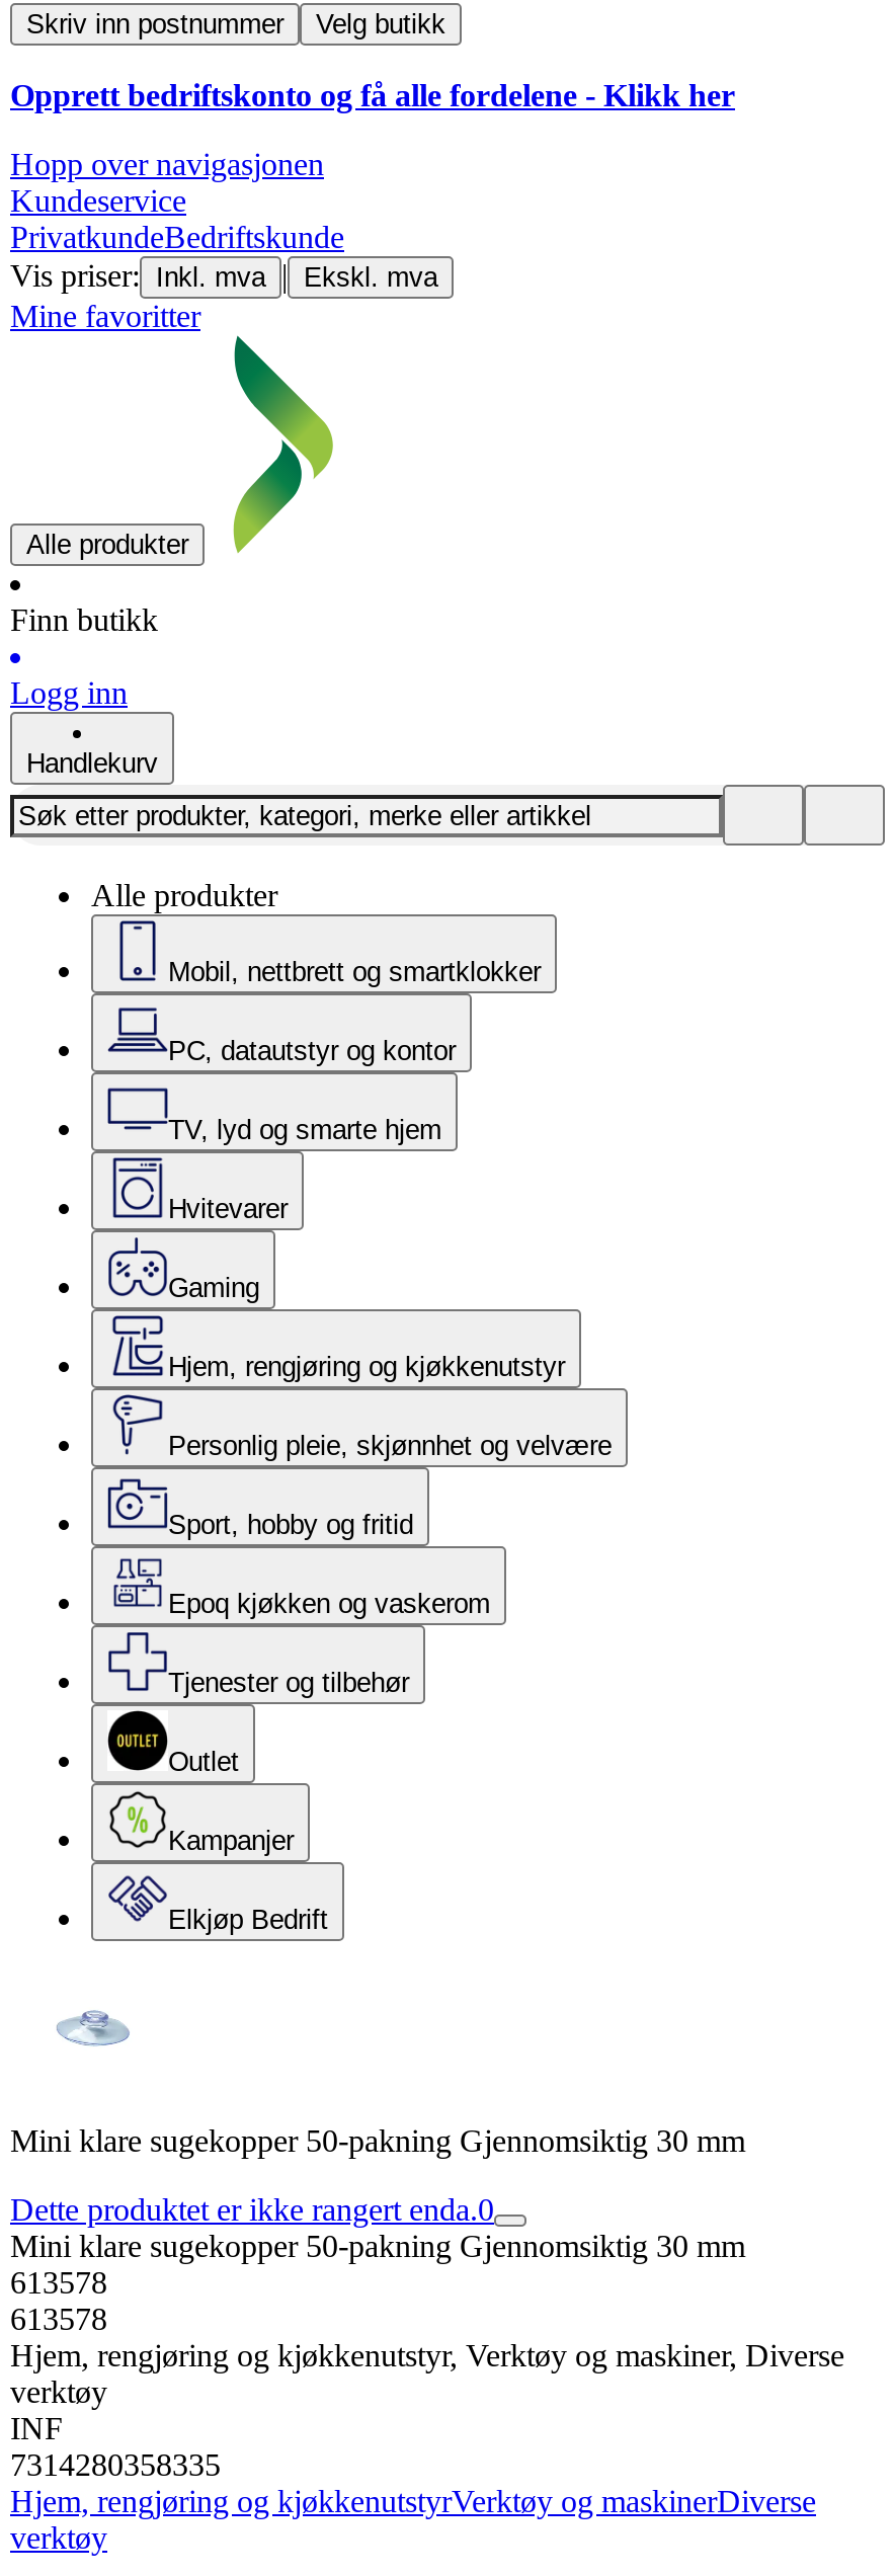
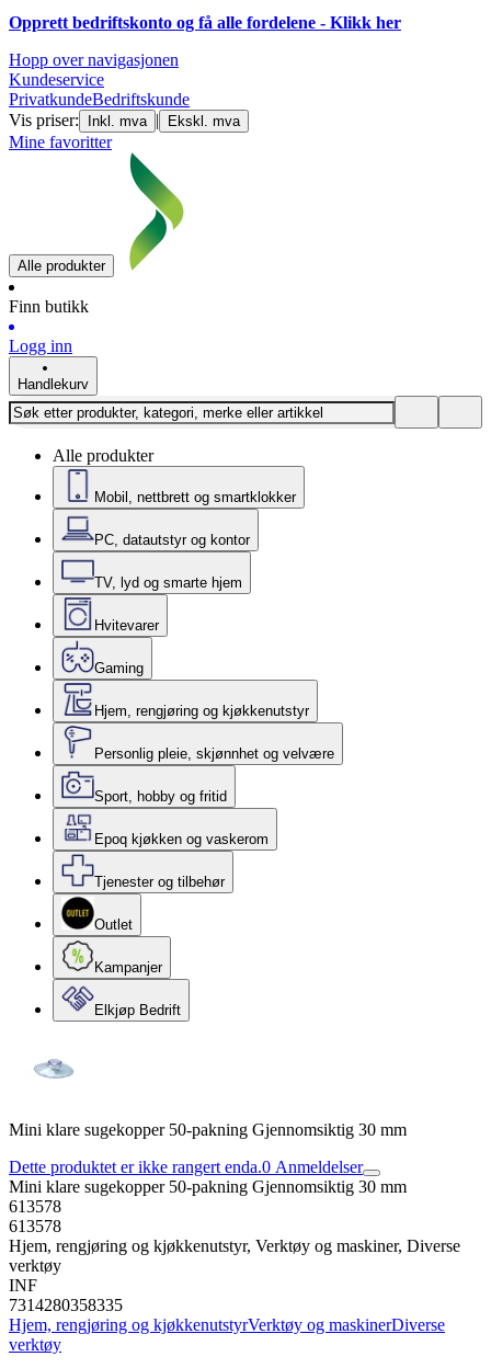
- Skriv inn postnummer
- Velg butikk

- Dette produktet er ikke rangert enda.0
+ Dette produktet er ikke rangert enda.0 Anmeldelser
